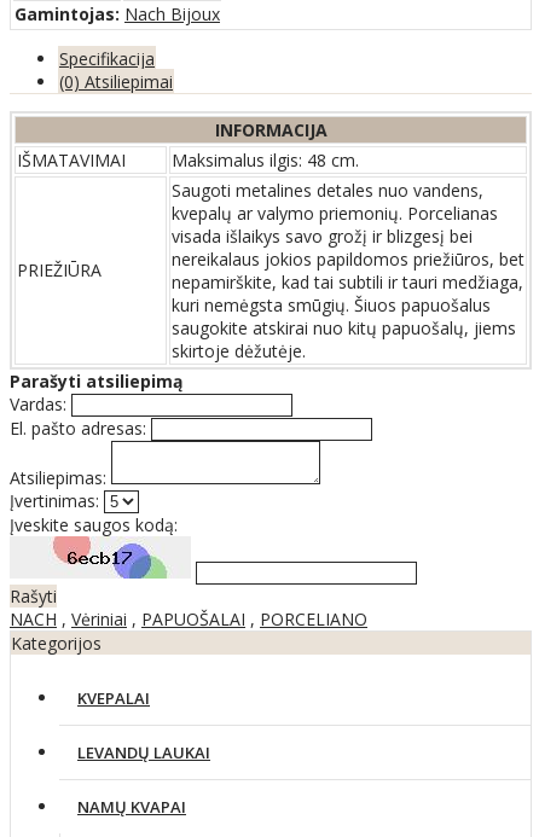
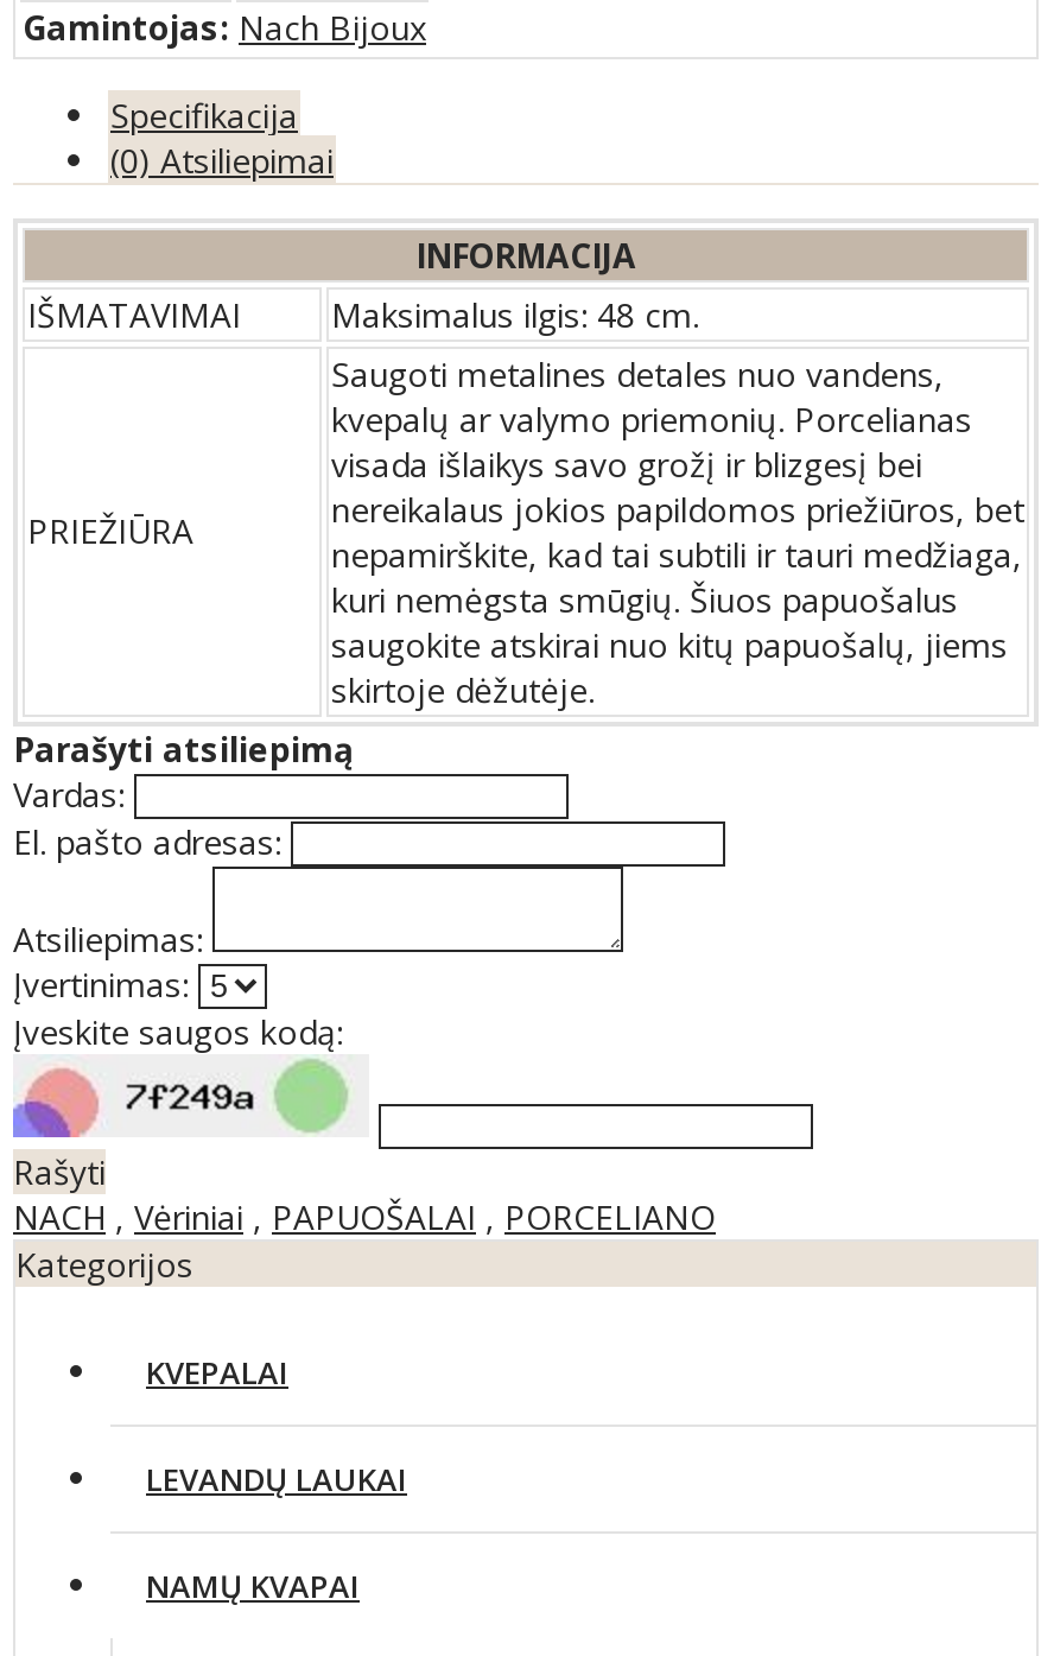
- [image]
+ [image]
